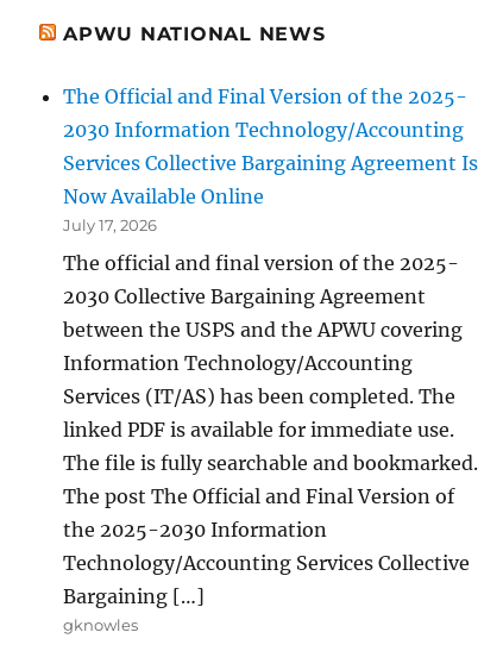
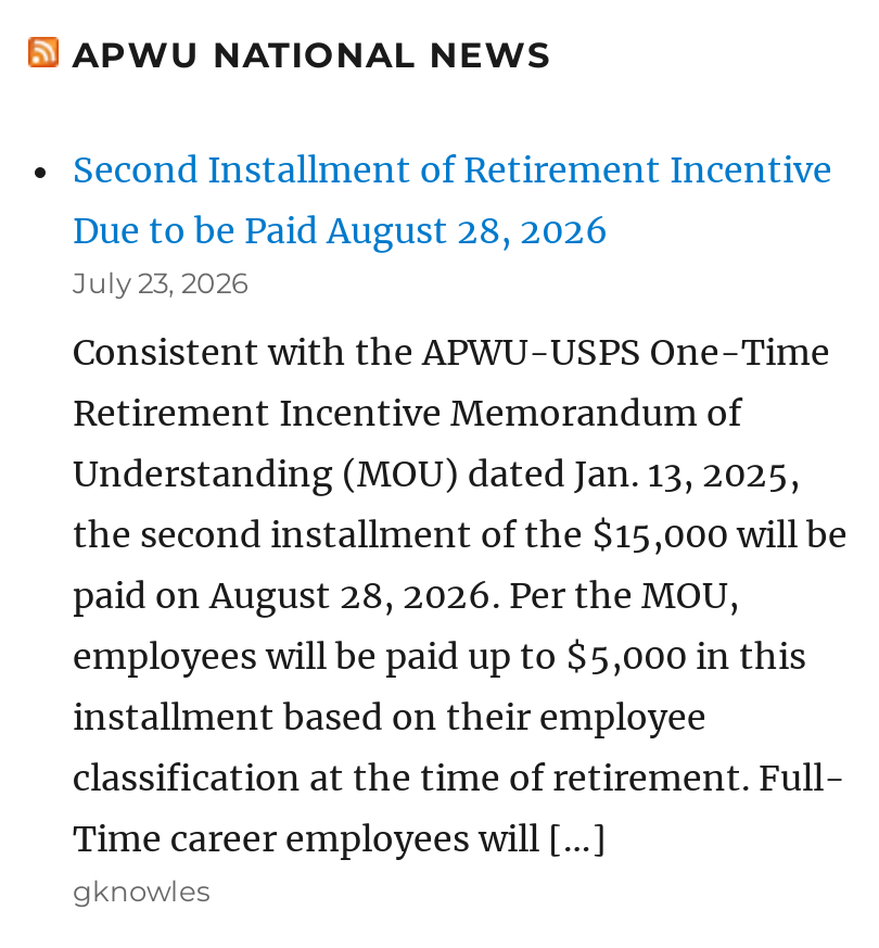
- The Official and Final Version of the 2025-
- 2030 Information Technology/Accounting
- Services Collective Bargaining Agreement Is
- Now Available Online
- July 17, 2026
+ Second Installment of Retirement Incentive
+ Due to be Paid August 28, 2026
+ July 23, 2026

- The official and final version of the 2025-
- 2030 Collective Bargaining Agreement
- between the USPS and the APWU covering
- Information Technology/Accounting
- Services (IT/AS) has been completed. The
- linked PDF is available for immediate use.
- The file is fully searchable and bookmarked.
- The post The Official and Final Version of
- the 2025-2030 Information
- Technology/Accounting Services Collective
- Bargaining […]
+ Consistent with the APWU-USPS One-Time
+ Retirement Incentive Memorandum of
+ Understanding (MOU) dated Jan. 13, 2025,
+ the second installment of the $15,000 will be
+ paid on August 28, 2026. Per the MOU,
+ employees will be paid up to $5,000 in this
+ installment based on their employee
+ classification at the time of retirement. Full-
+ Time career employees will […]
